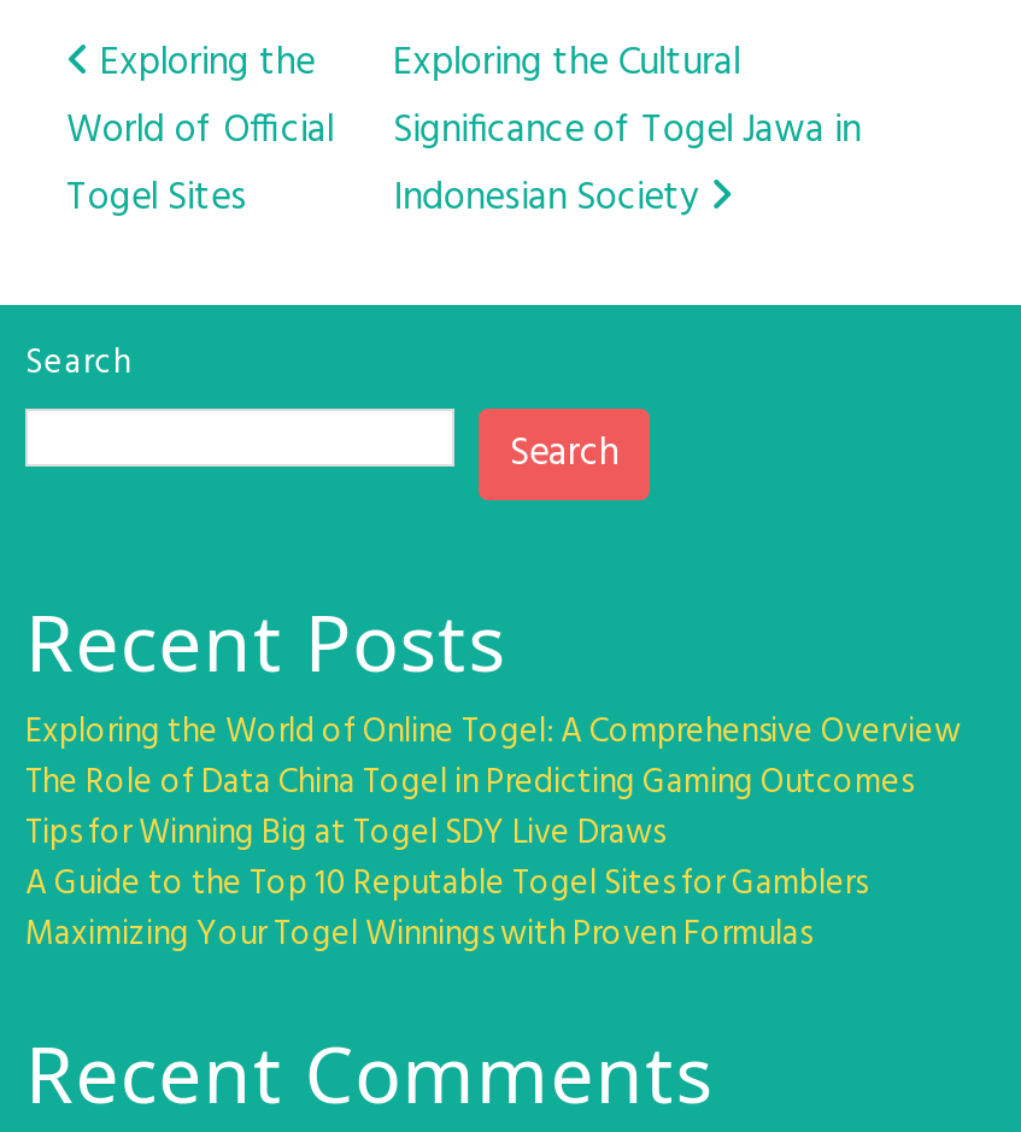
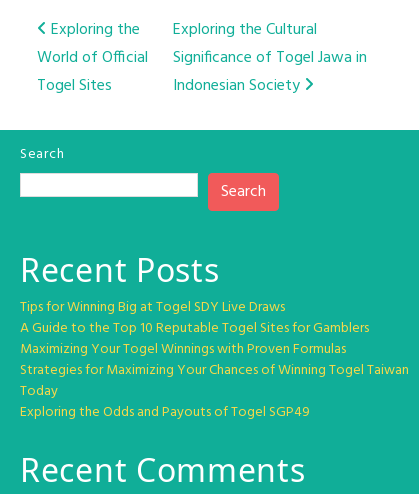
- Exploring the World of Online Togel: A Comprehensive Overview
- The Role of Data China Togel in Predicting Gaming Outcomes

moved up: Tips for Winning Big at Togel SDY Live Draws | A Guide to the Top 10 Reputable Togel Sites for Gamblers | Maximizing Your Togel Winnings with Proven Formulas

+ Strategies for Maximizing Your Chances of Winning Togel Taiwan
+ Today
+ Exploring the Odds and Payouts of Togel SGP49
